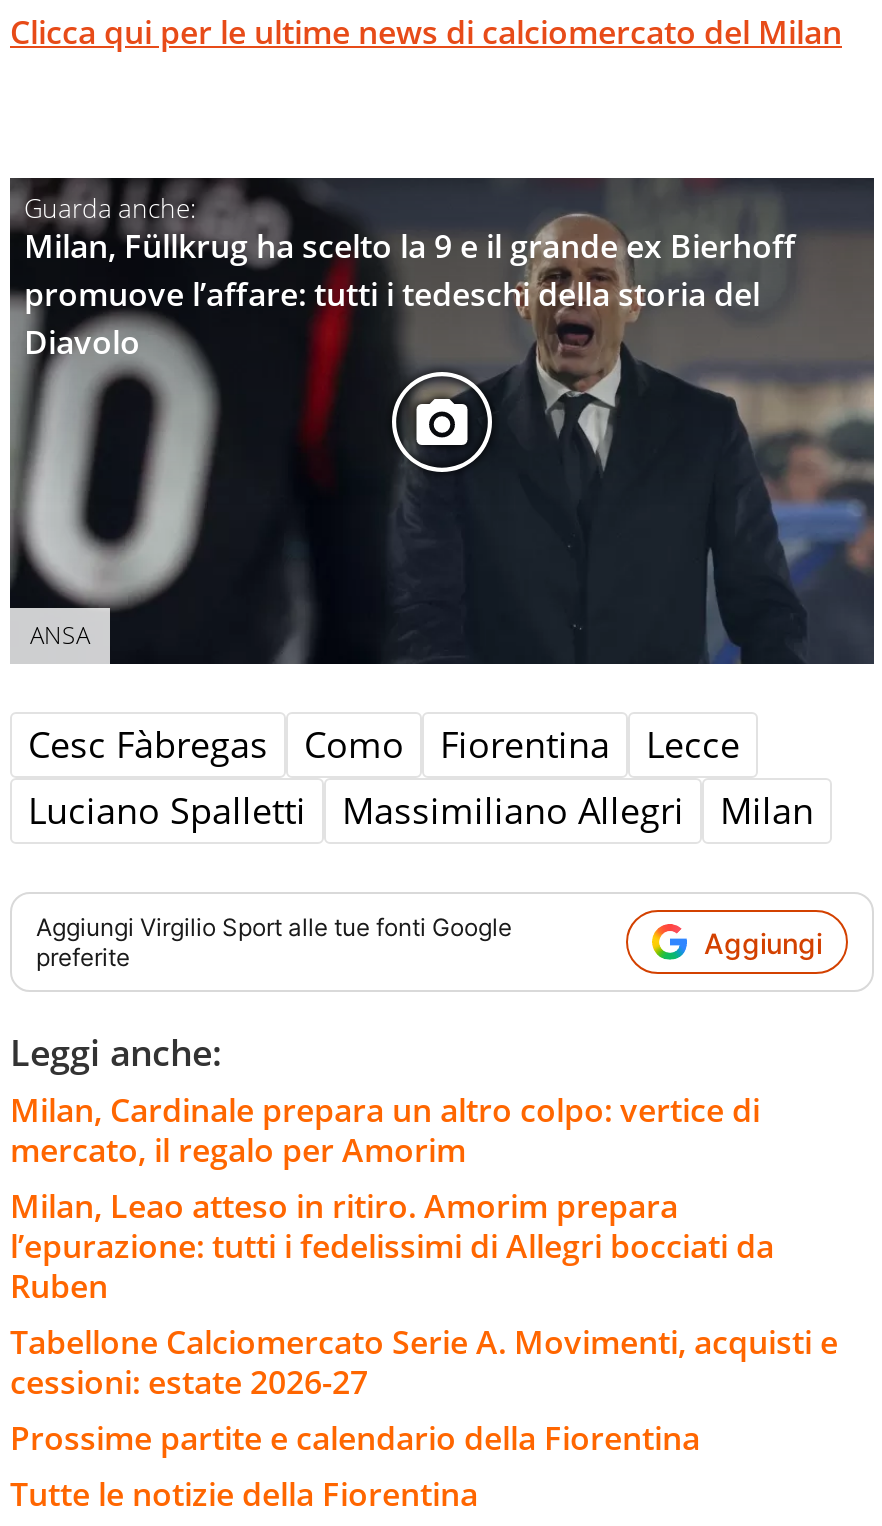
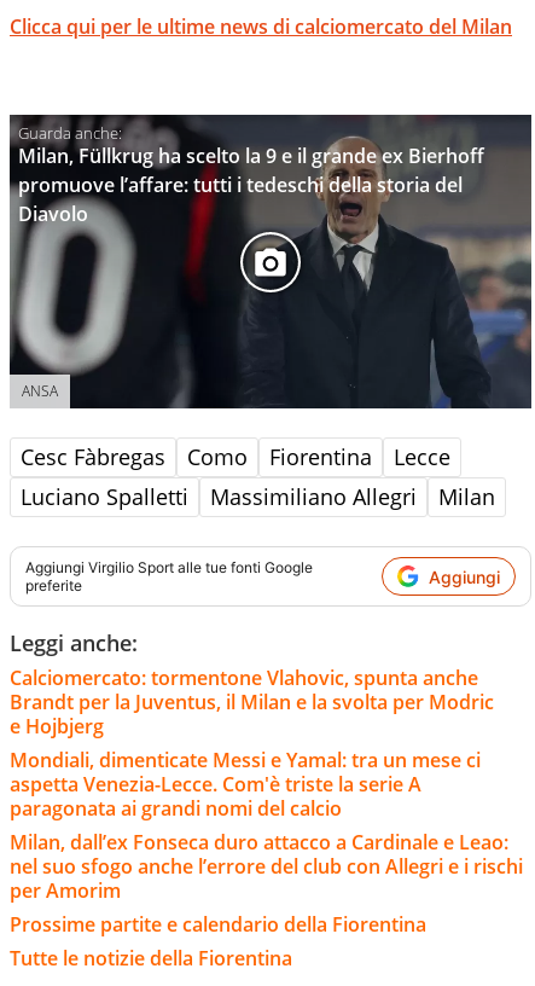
- Milan, Cardinale prepara un altro colpo: vertice di
- mercato, il regalo per Amorim
- Milan, Leao atteso in ritiro. Amorim prepara
- l’epurazione: tutti i fedelissimi di Allegri bocciati da
- Ruben
- Tabellone Calciomercato Serie A. Movimenti, acquisti e
- cessioni: estate 2026-27
+ Calciomercato: tormentone Vlahovic, spunta anche
+ Brandt per la Juventus, il Milan e la svolta per Modric
+ e Hojbjerg
+ Mondiali, dimenticate Messi e Yamal: tra un mese ci
+ aspetta Venezia-Lecce. Com'è triste la serie A
+ paragonata ai grandi nomi del calcio
+ Milan, dall’ex Fonseca duro attacco a Cardinale e Leao:
+ nel suo sfogo anche l’errore del club con Allegri e i rischi
+ per Amorim
